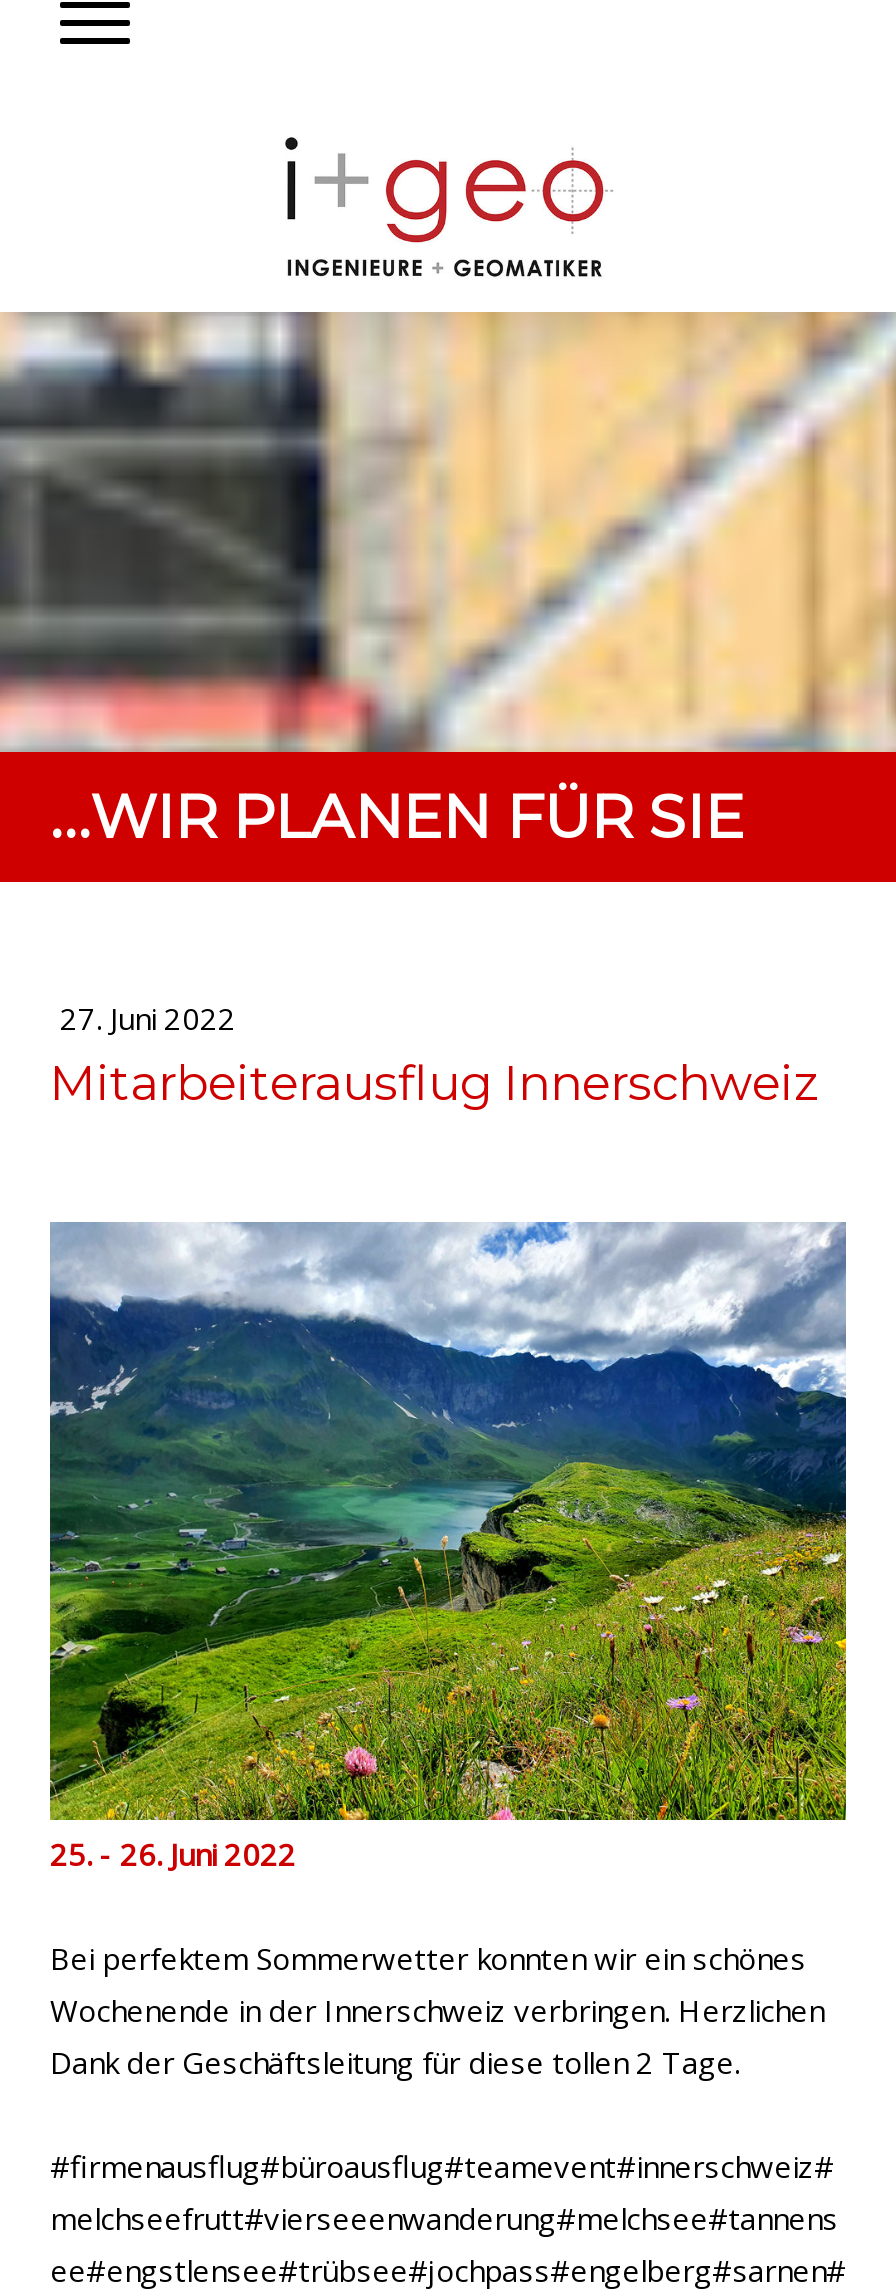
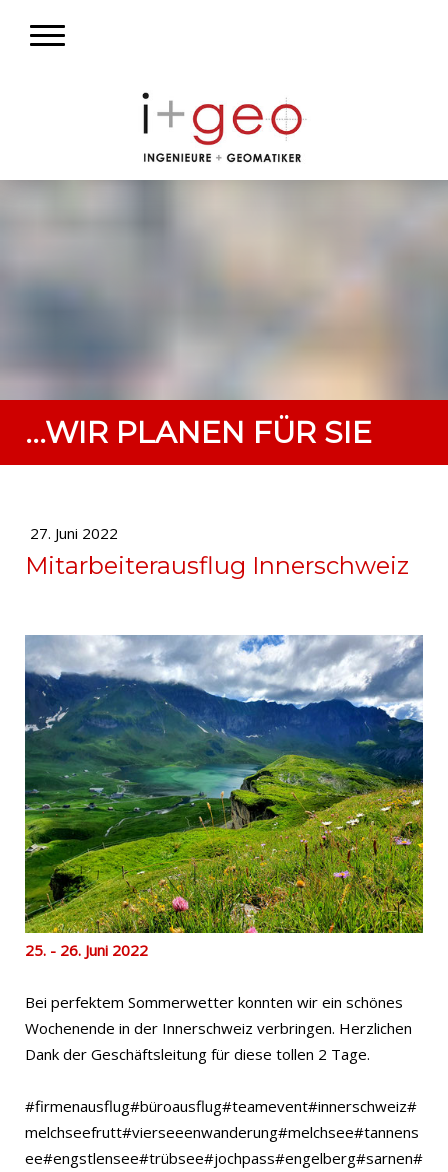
- [image]
+ [image]
